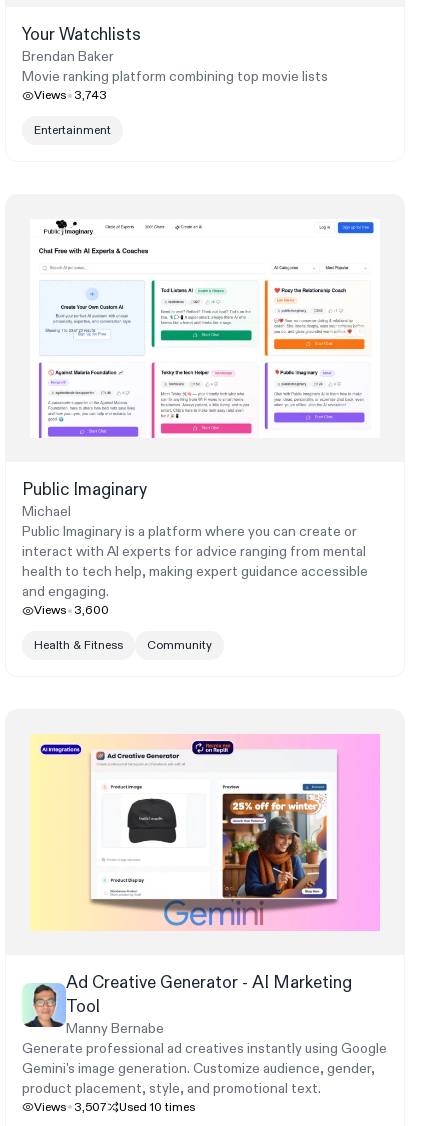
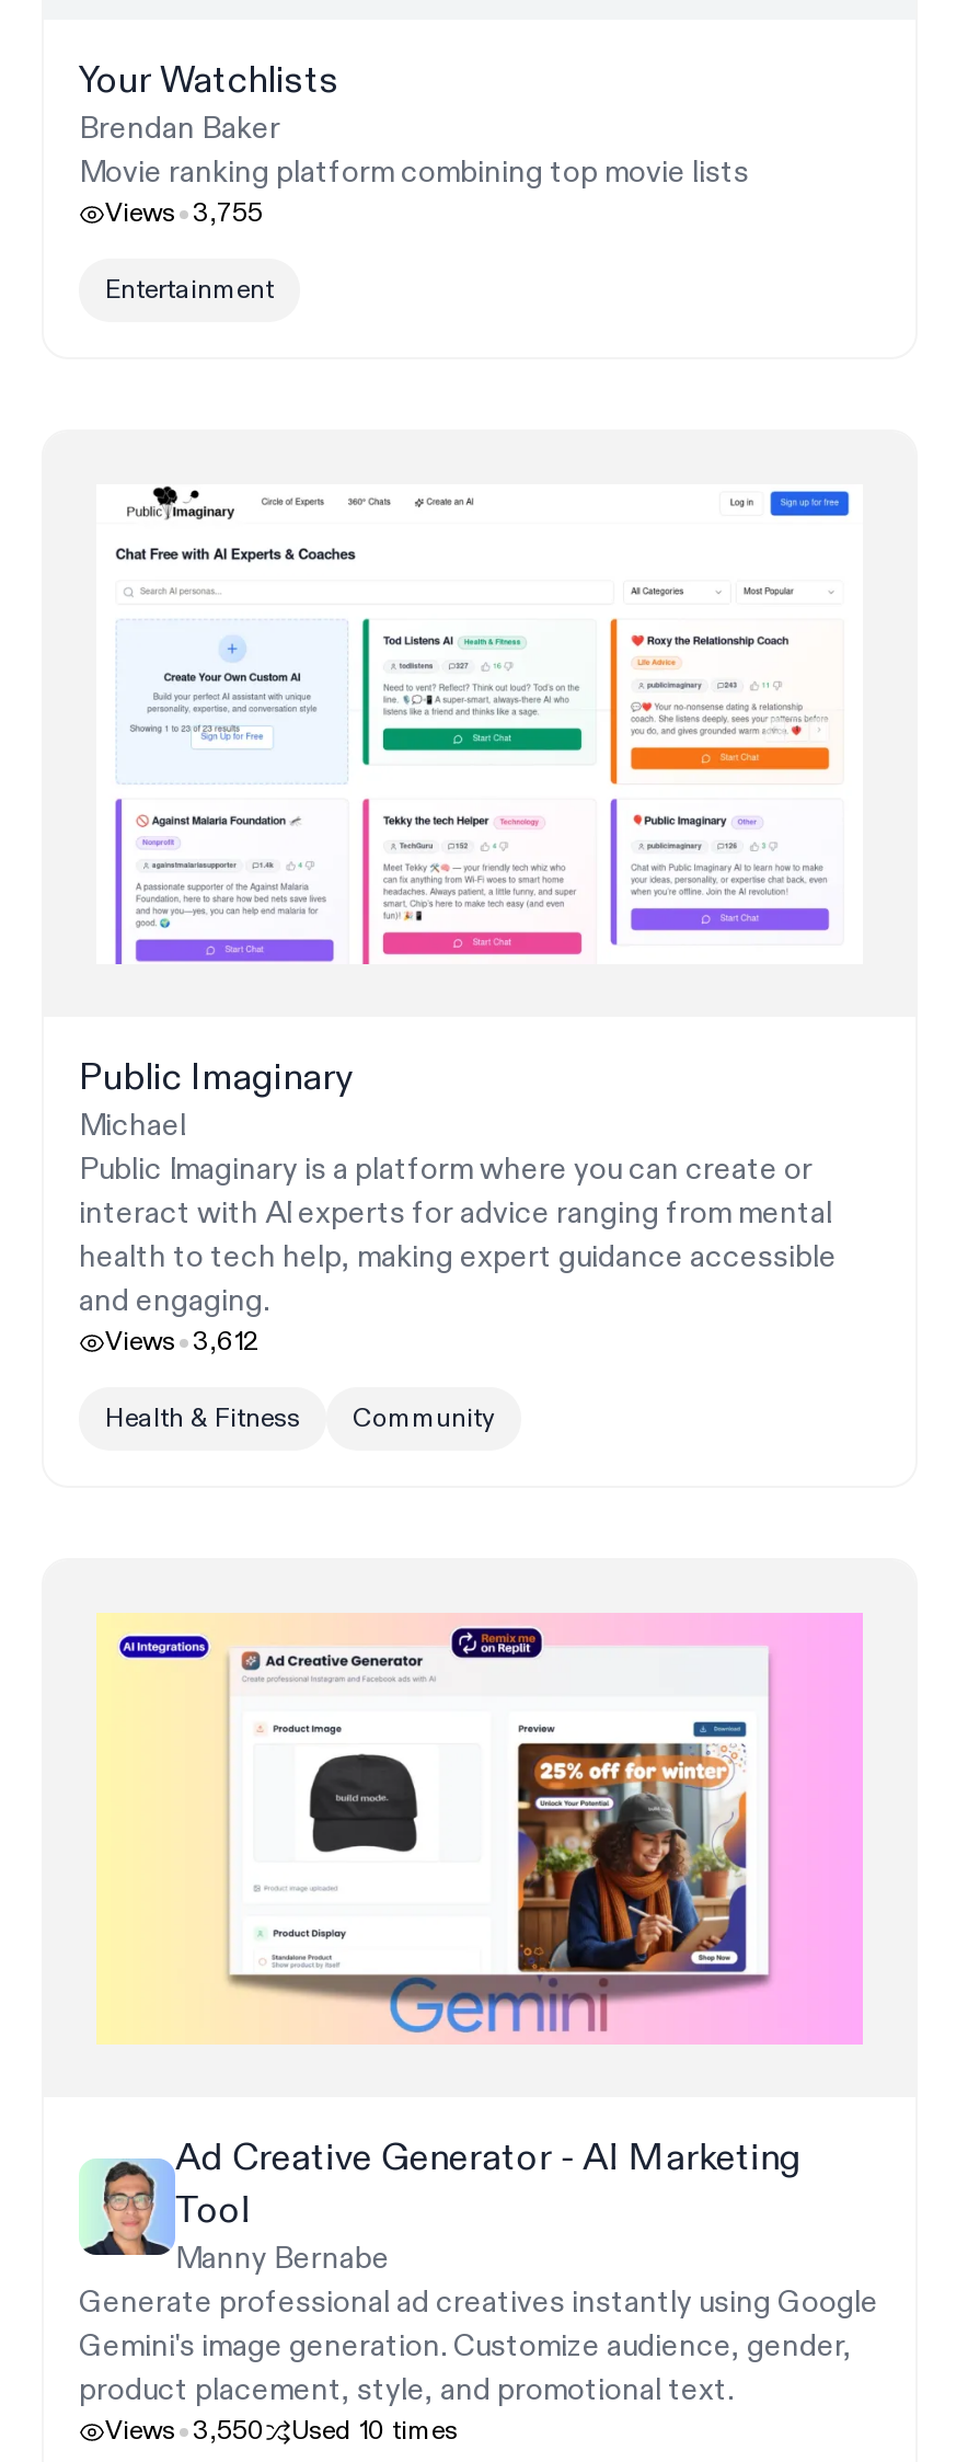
- Views 3,743
+ Views 3,755

- Views 3,600
+ Views 3,612

- Views 3,507 Used 10 times
+ Views 3,550 Used 10 times
